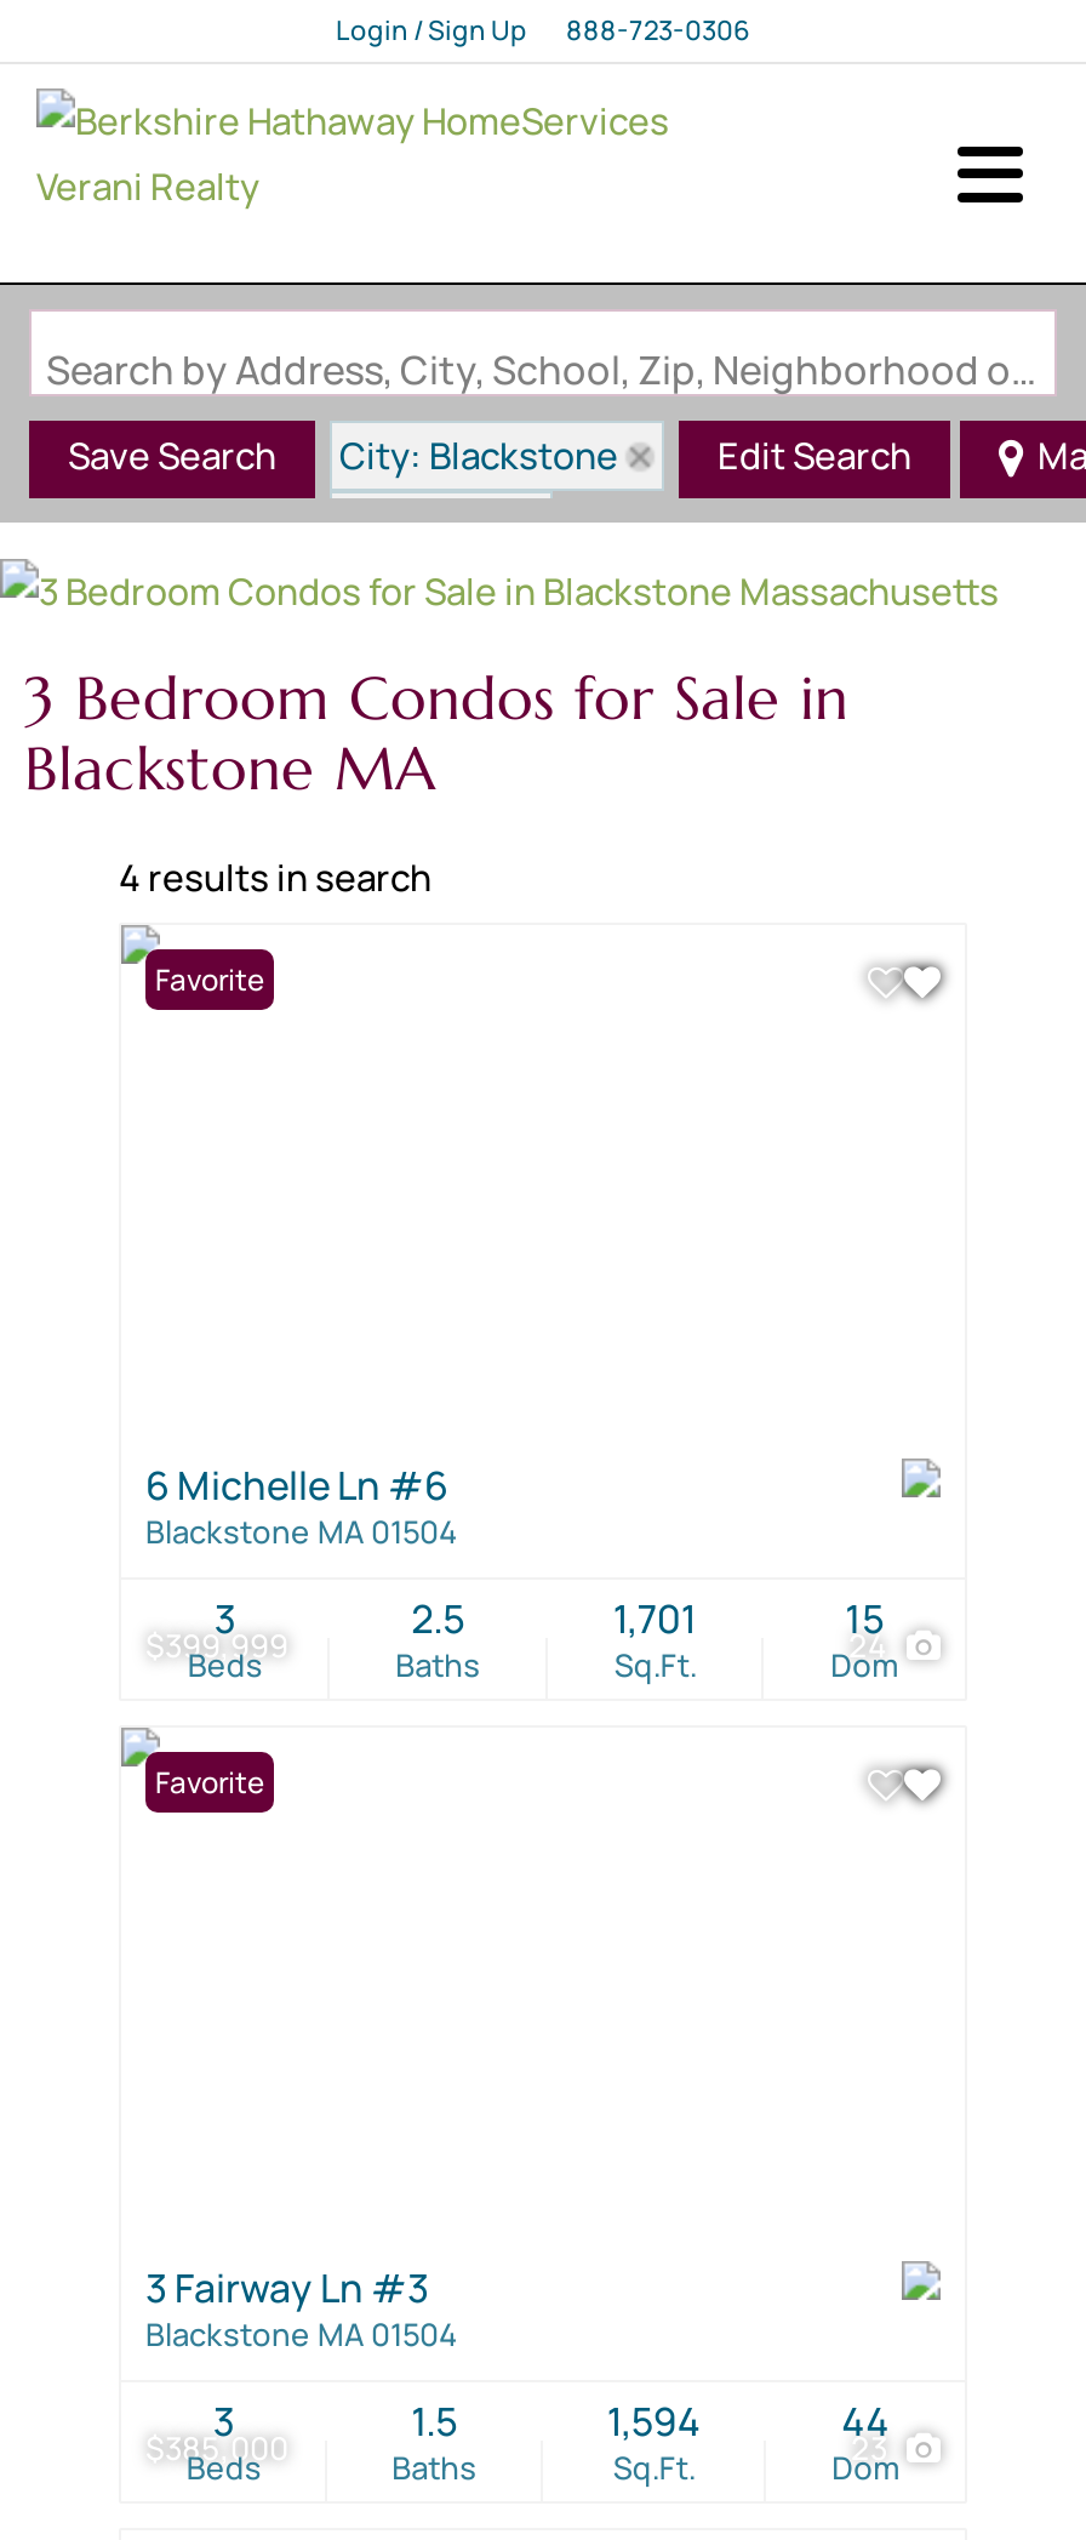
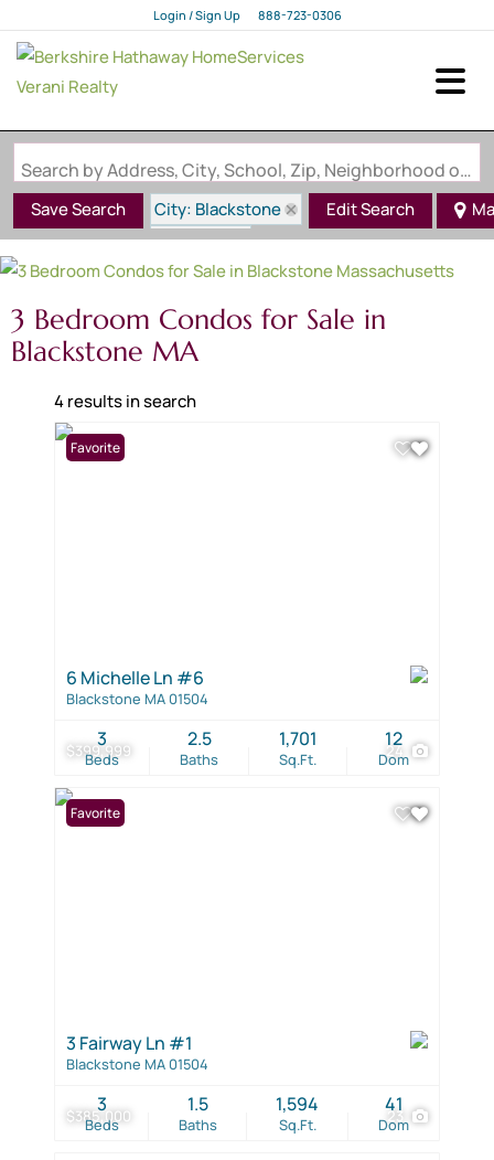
- 15
+ 12

- 3 Fairway Ln #3
+ 3 Fairway Ln #1

- 44
+ 41
